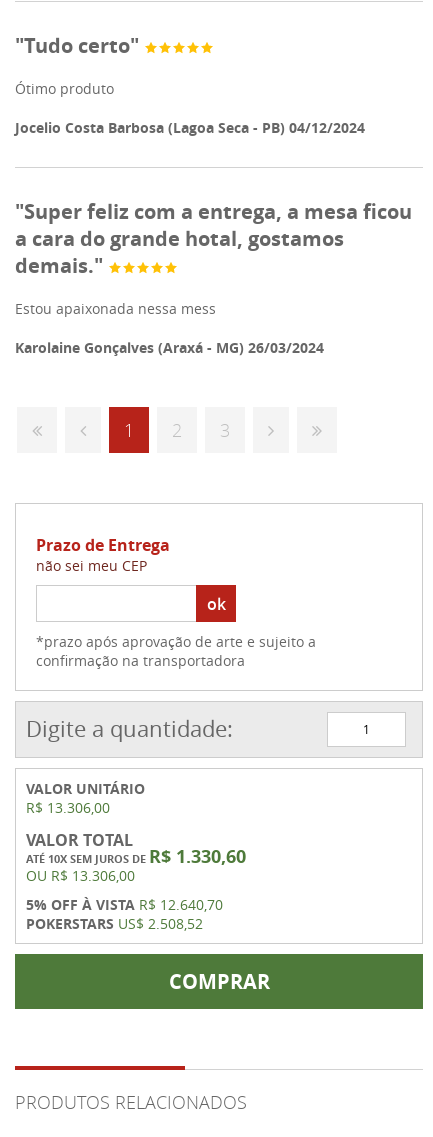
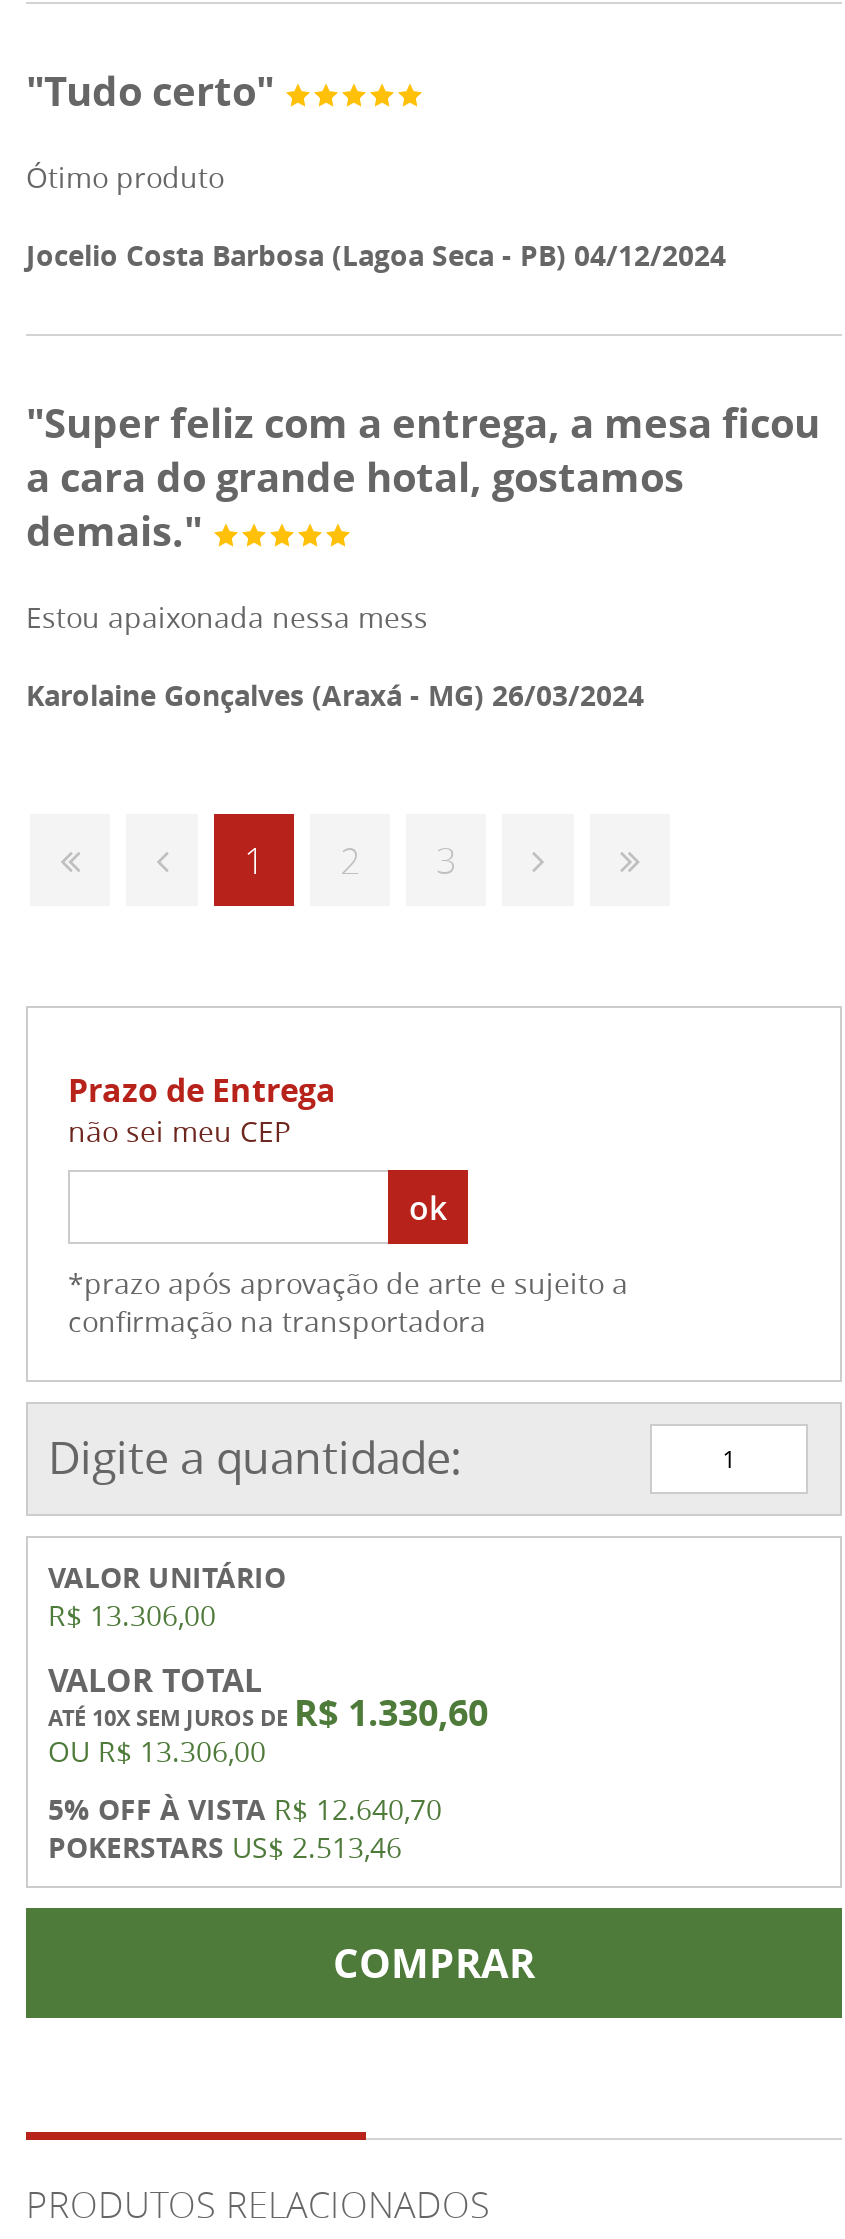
- POKERSTARS US$ 2.508,52
+ POKERSTARS US$ 2.513,46
